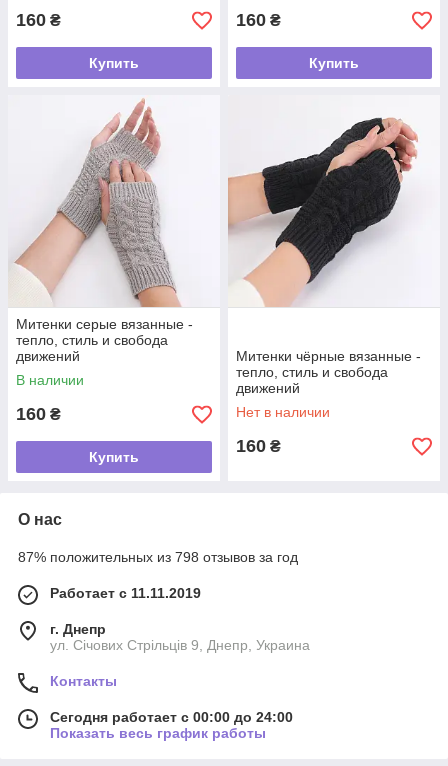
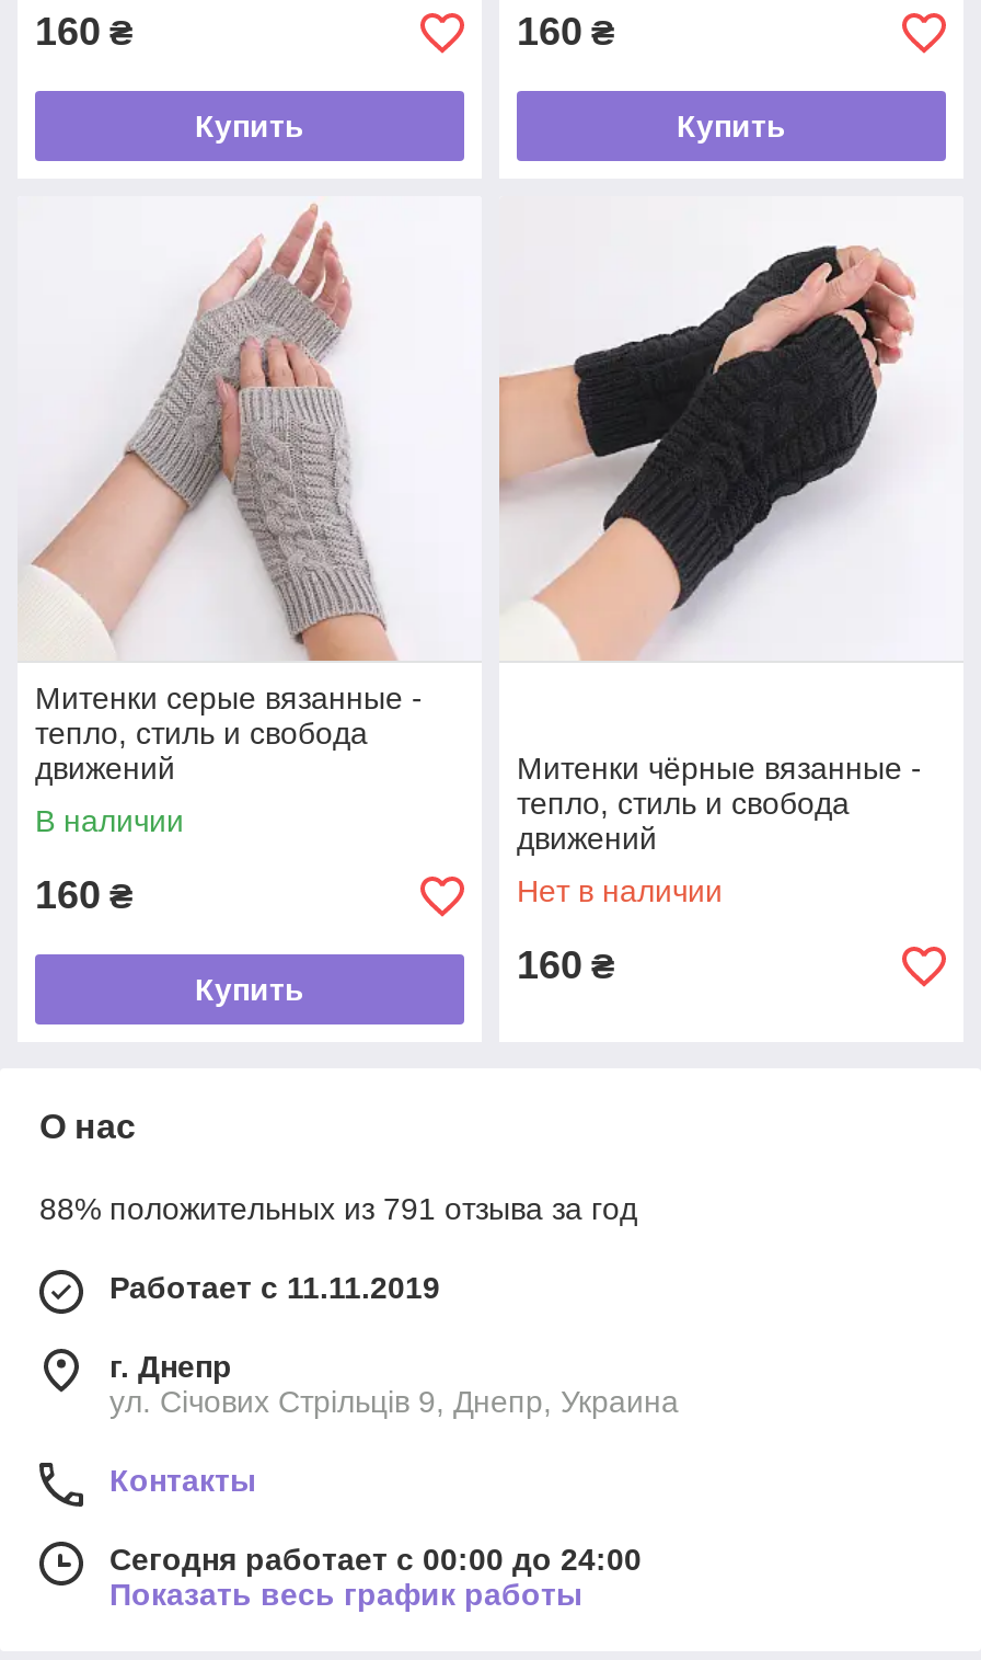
- 87% положительных из 798 отзывов за год
+ 88% положительных из 791 отзыва за год
